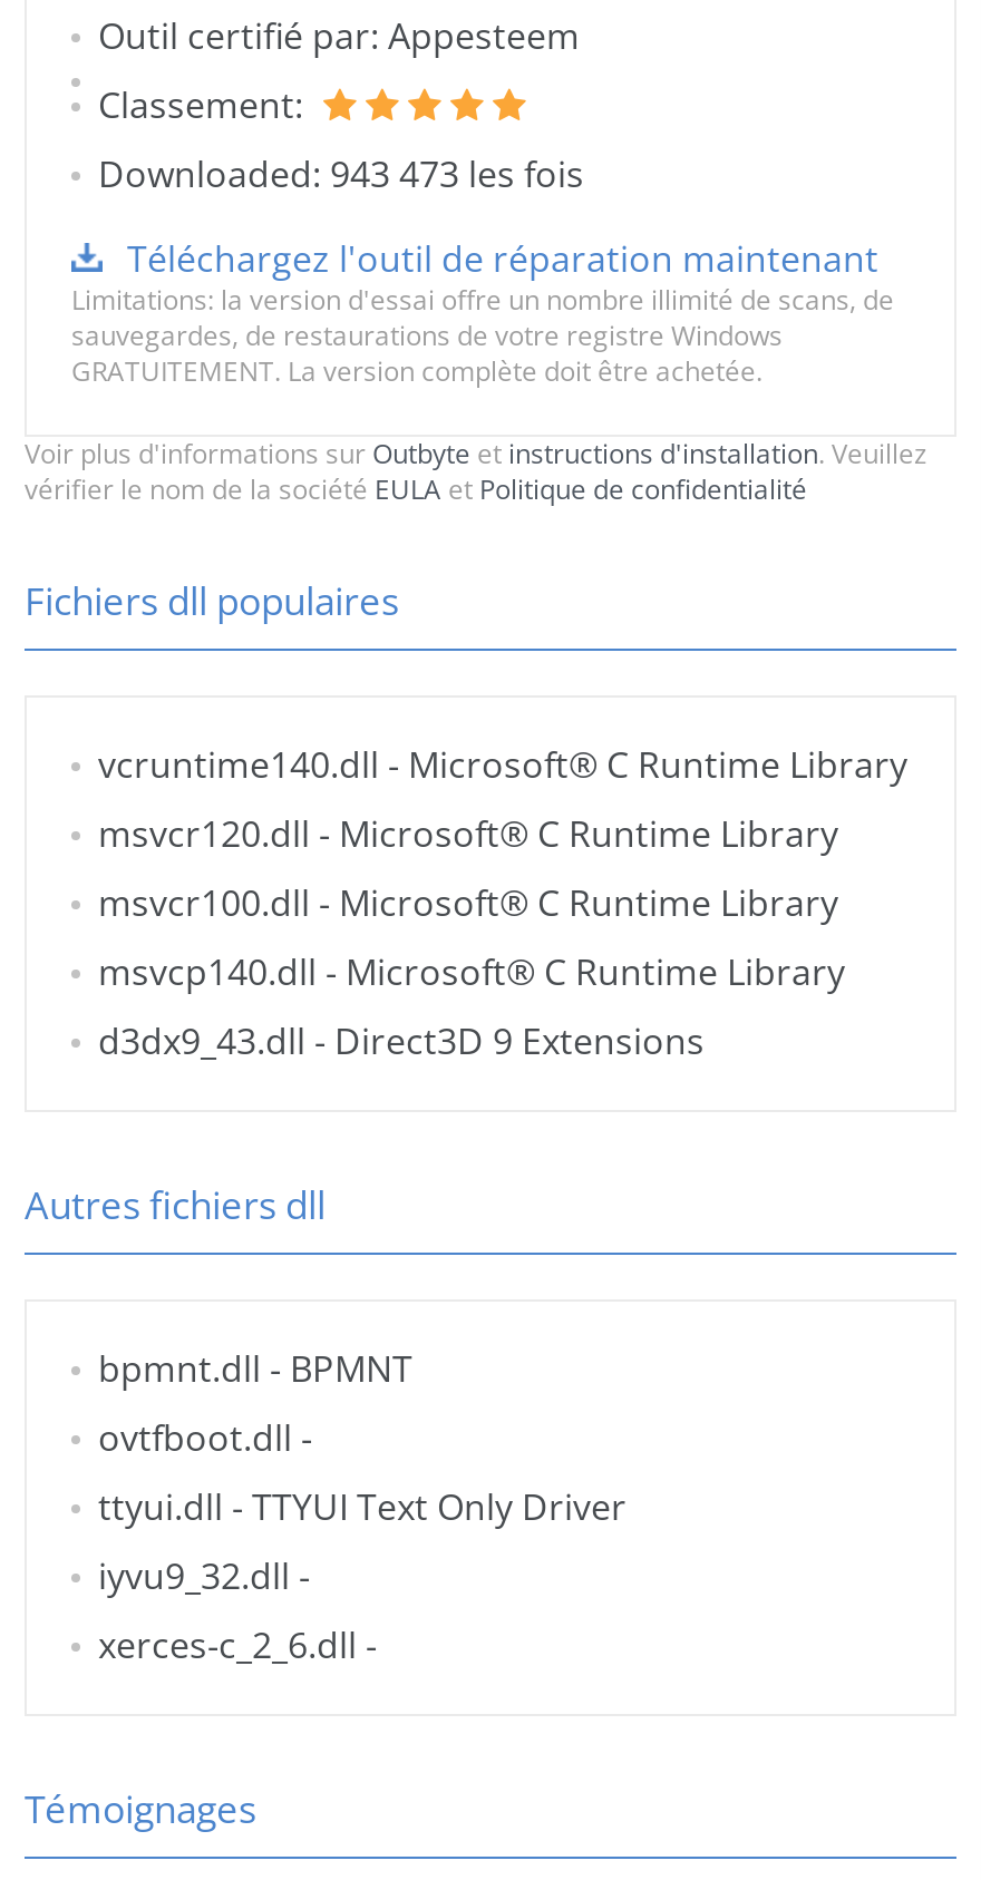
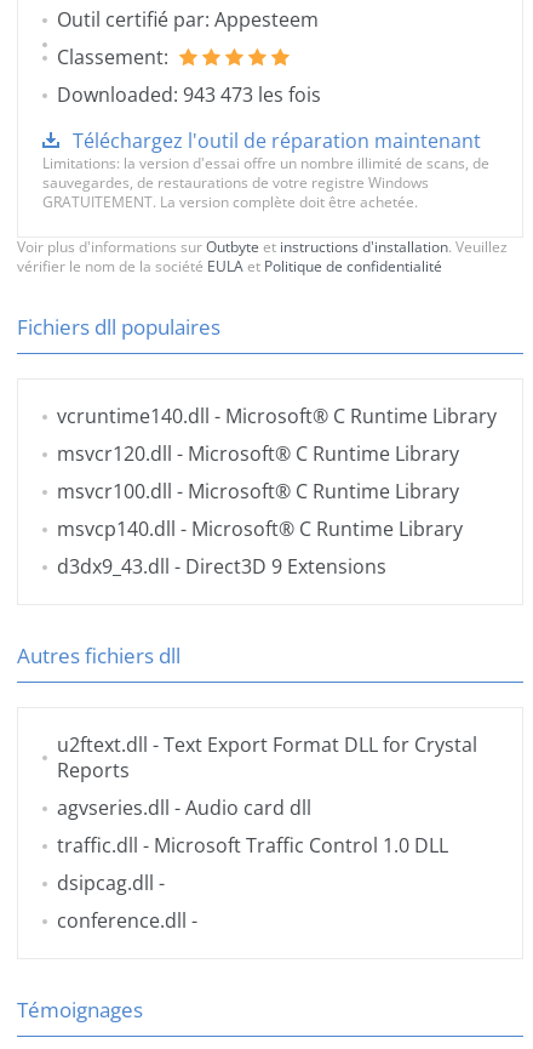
- bpmnt.dll - BPMNT
- ovtfboot.dll -
- ttyui.dll - TTYUI Text Only Driver
- iyvu9_32.dll -
- xerces-c_2_6.dll -
+ u2ftext.dll - Text Export Format DLL for Crystal
+ Reports
+ agvseries.dll - Audio card dll
+ traffic.dll - Microsoft Traffic Control 1.0 DLL
+ dsipcag.dll -
+ conference.dll -
